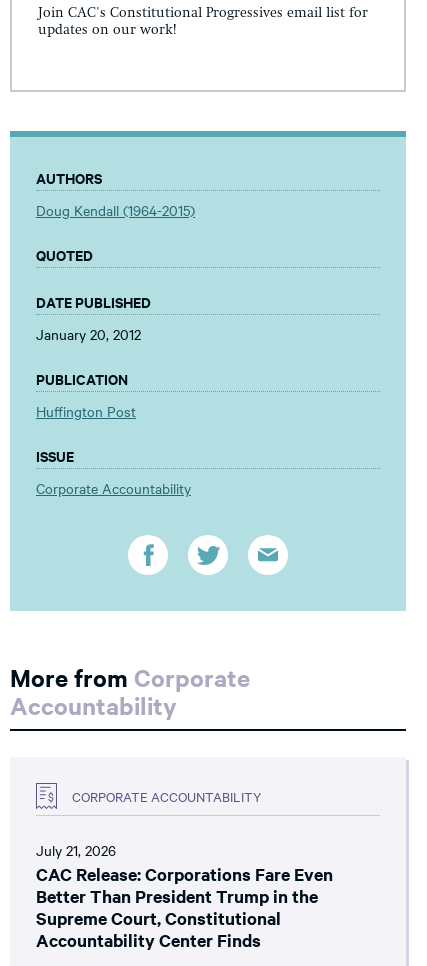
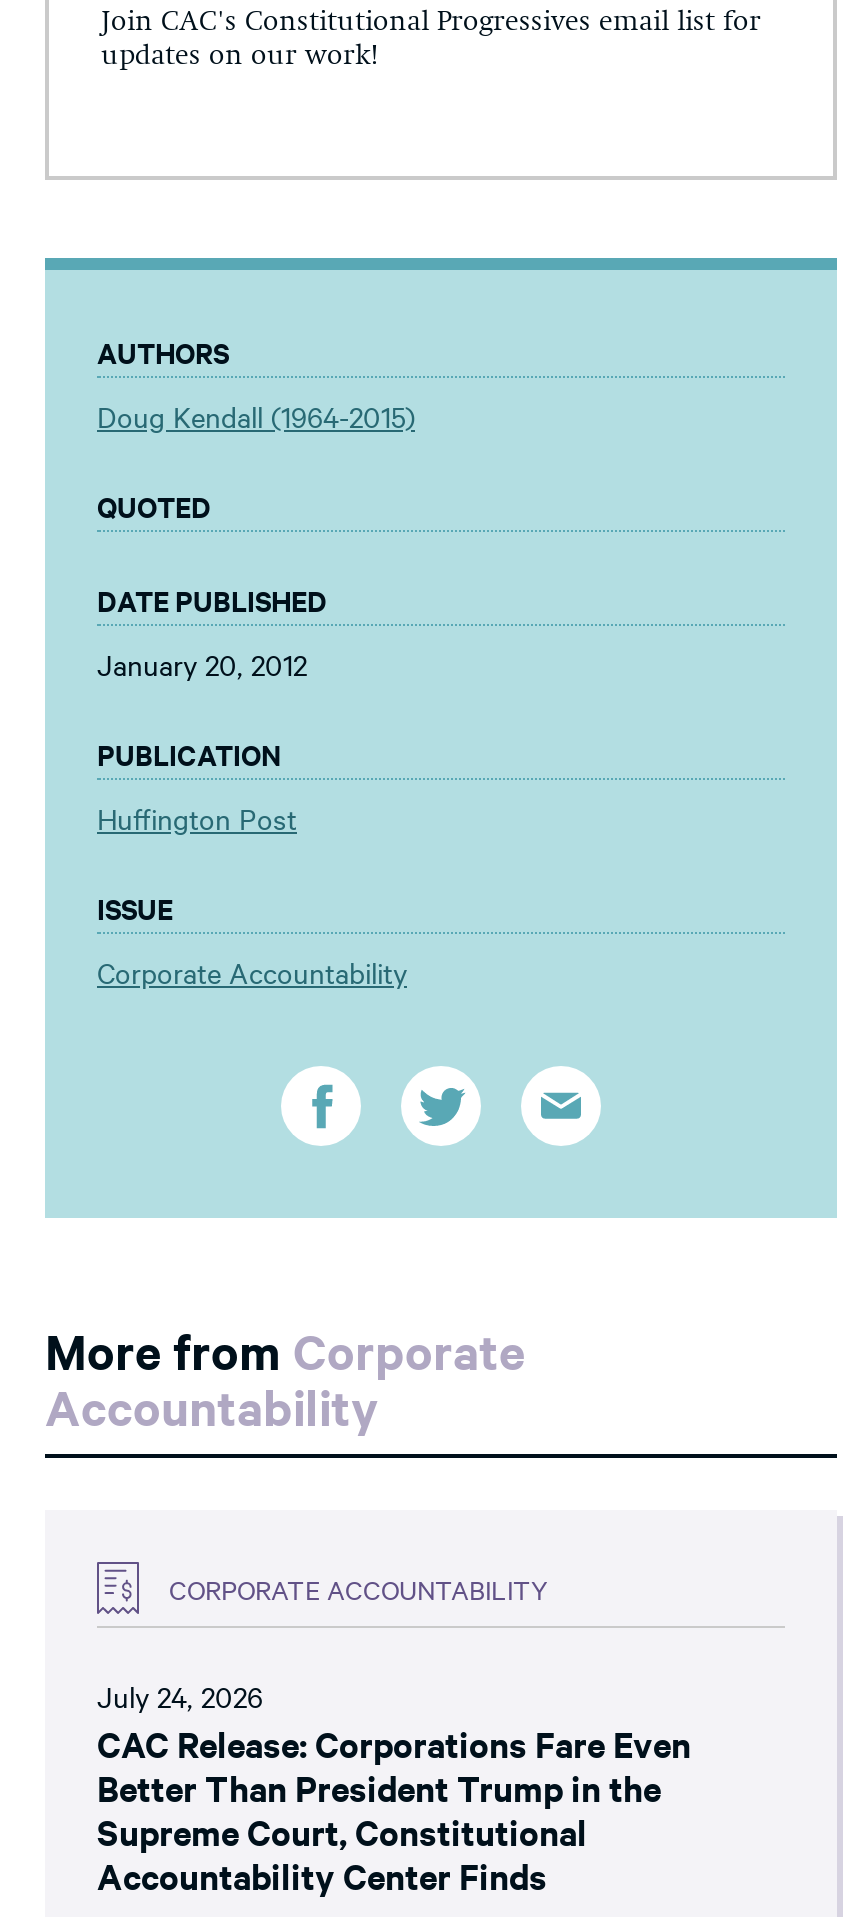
- July 21, 2026
+ July 24, 2026
